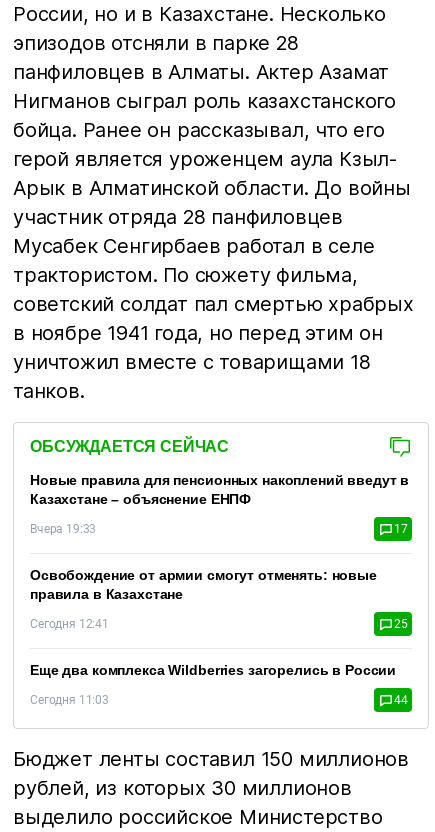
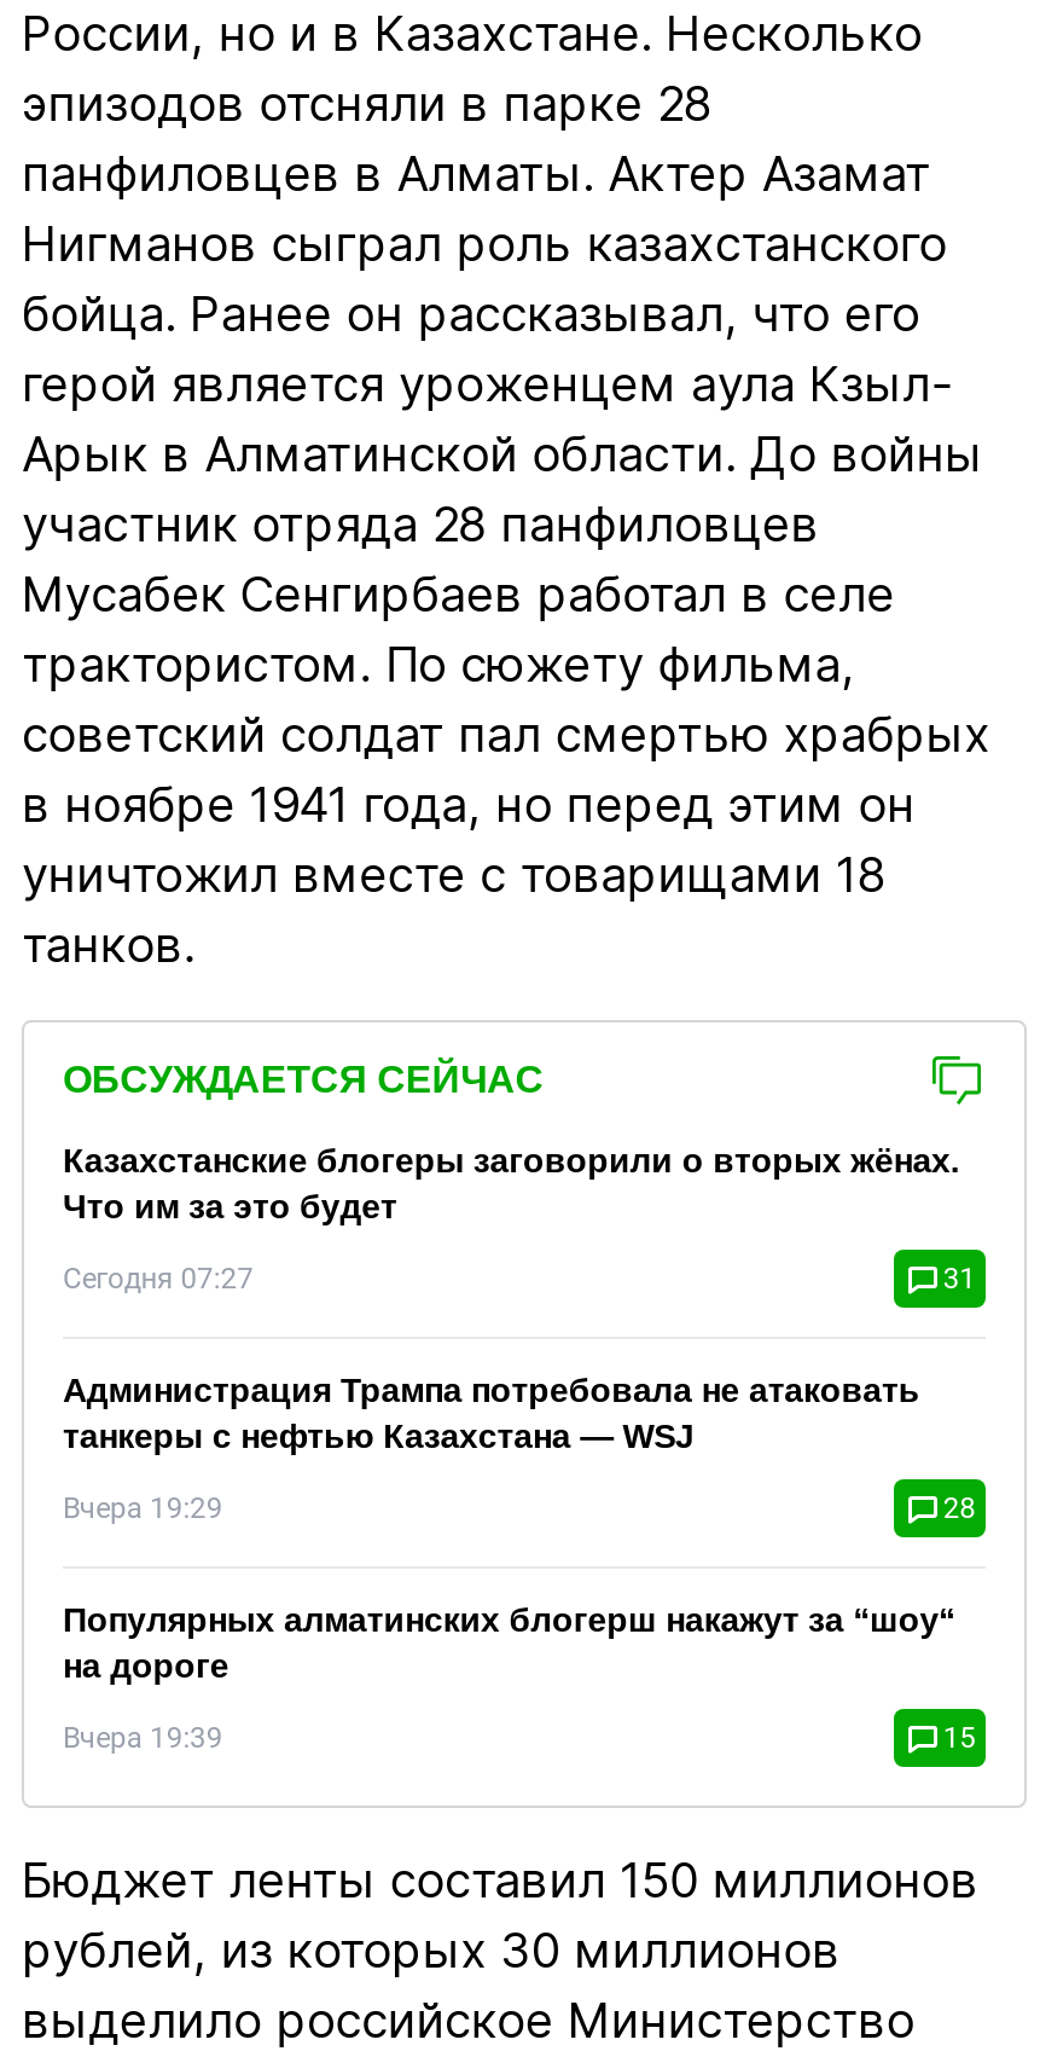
- Новые правила для пенсионных накоплений введут в
- Казахстане – объяснение ЕНПФ
+ Казахстанские блогеры заговорили о вторых жёнах.
+ Что им за это будет

- Вчера 19:33
- 17
+ Сегодня 07:27
+ 31

- Освобождение от армии смогут отменять: новые
- правила в Казахстане
+ Администрация Трампа потребовала не атаковать
+ танкеры с нефтью Казахстана — WSJ

- Сегодня 12:41
- 25
+ Вчера 19:29
+ 28

- Еще два комплекса Wildberries загорелись в России
+ Популярных алматинских блогерш накажут за “шоу“
+ на дороге

- Сегодня 11:03
- 44
+ Вчера 19:39
+ 15
